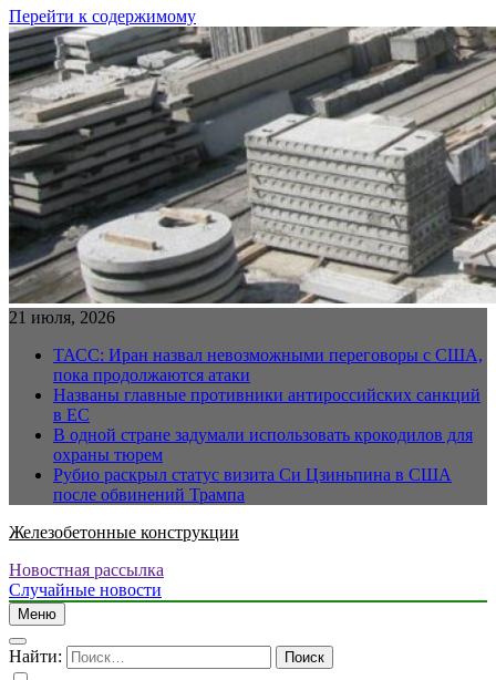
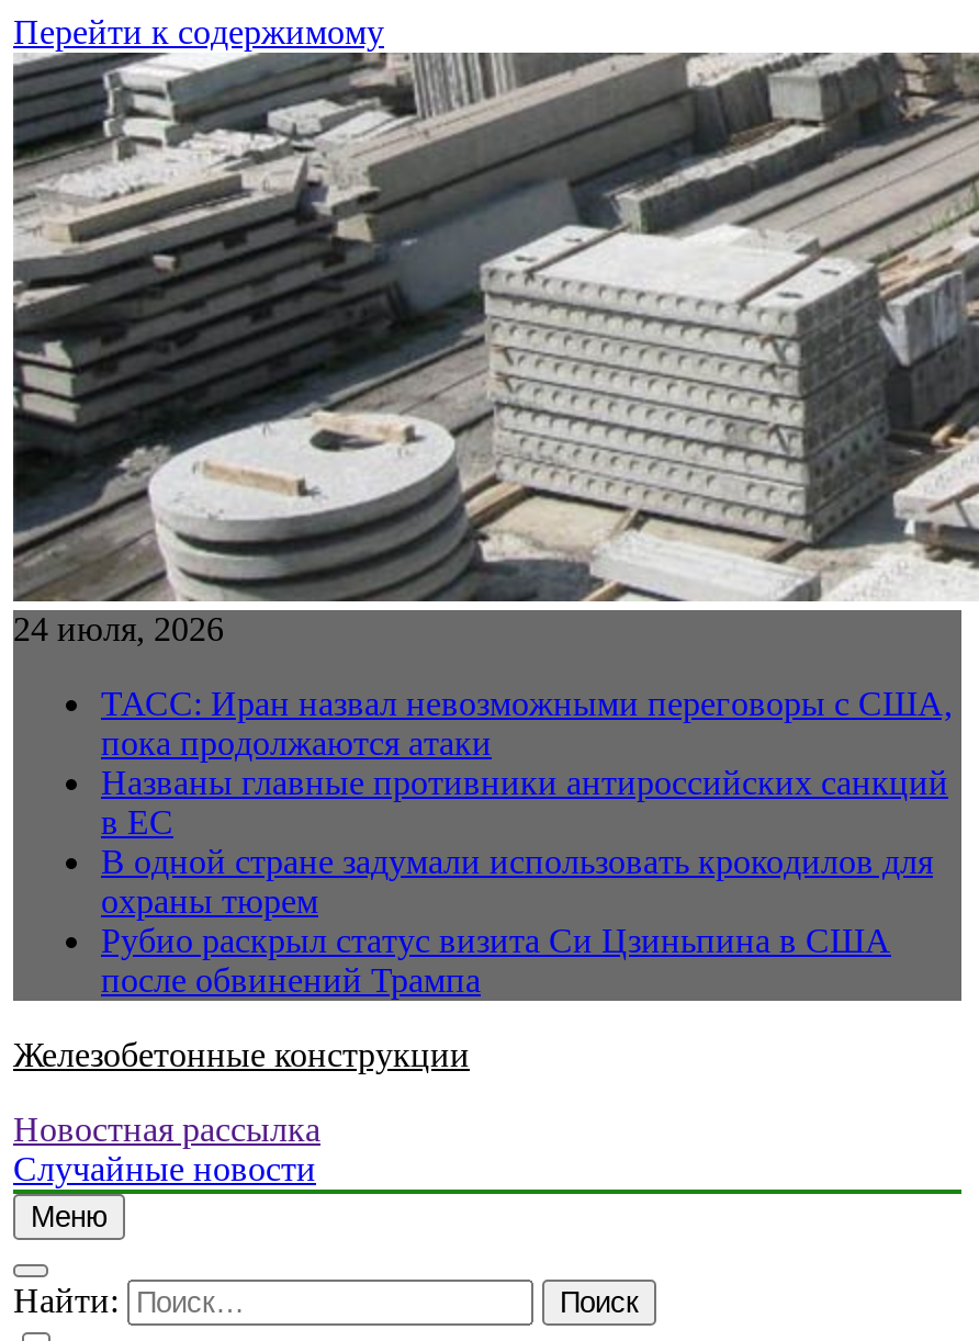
- 21 июля, 2026
+ 24 июля, 2026
